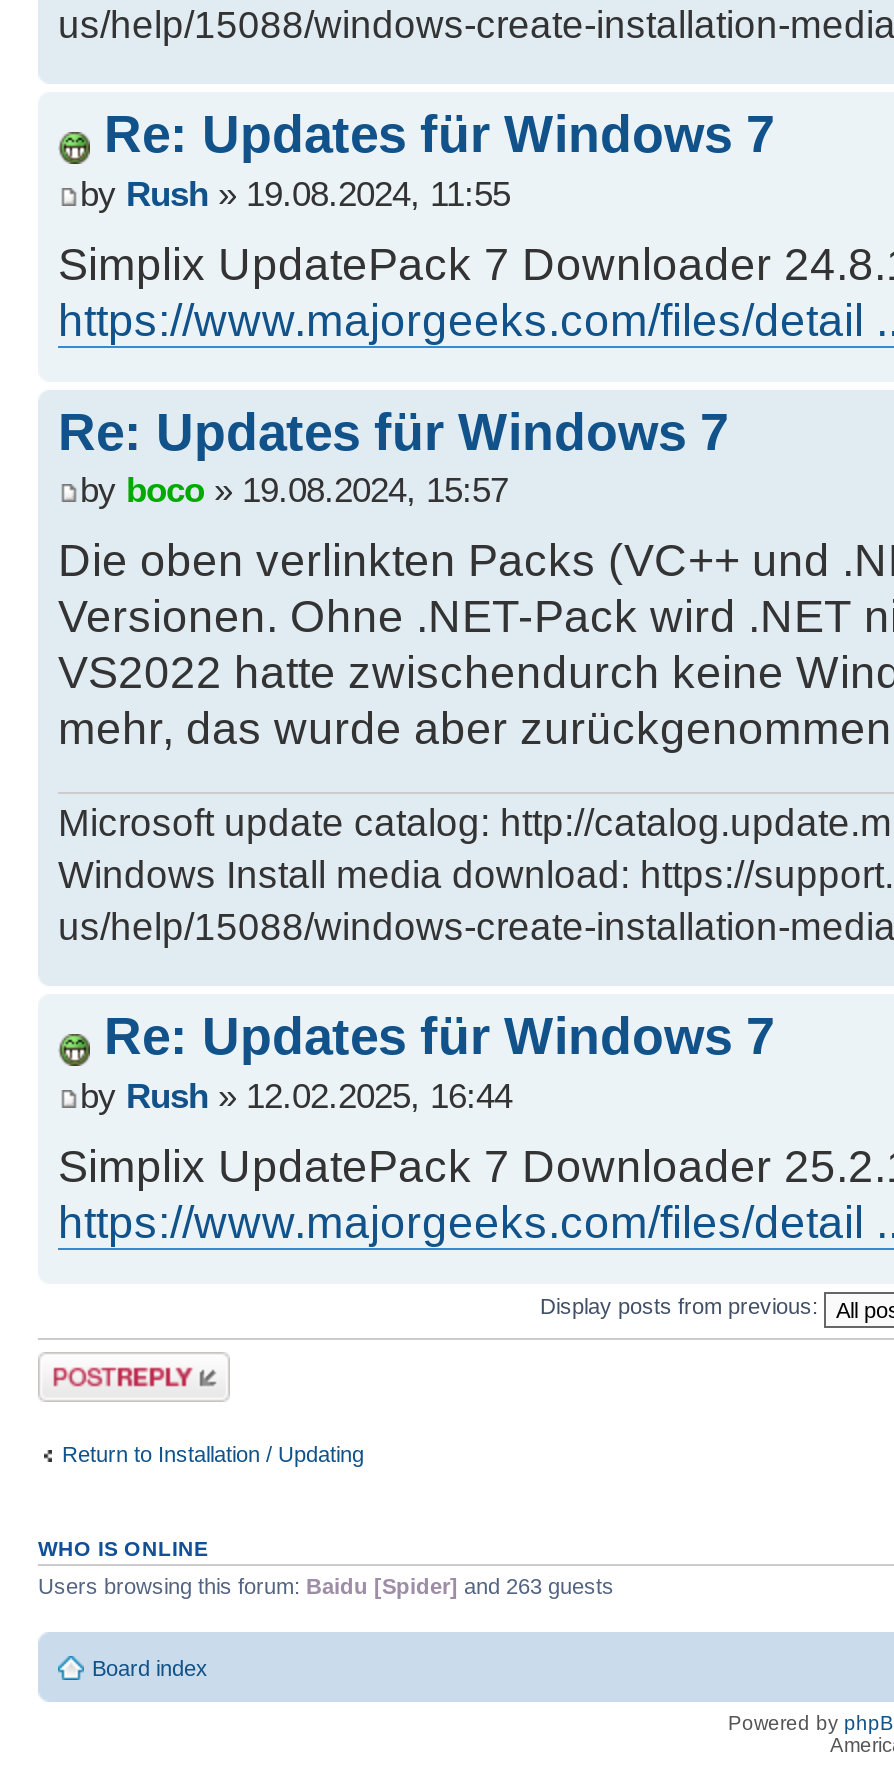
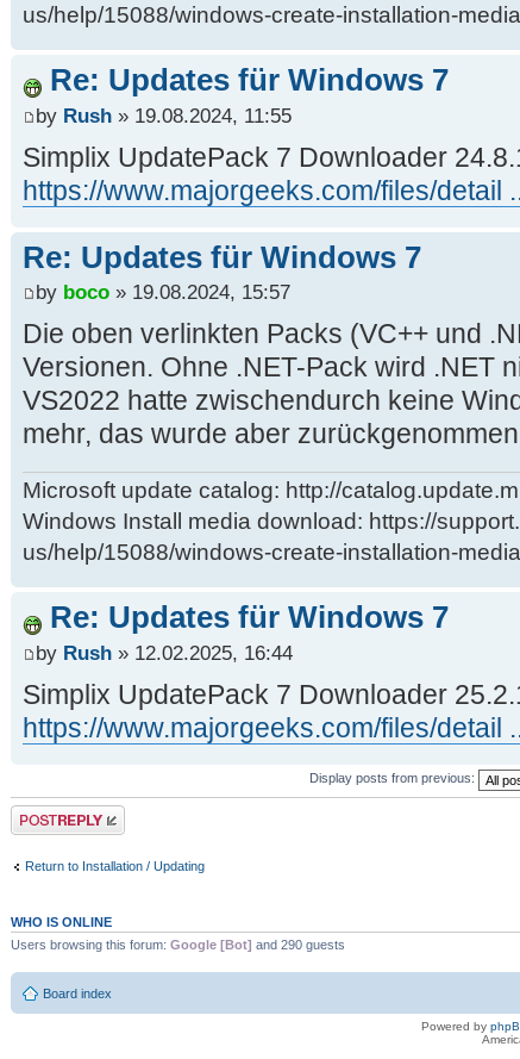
- Users browsing this forum: Baidu [Spider] and 263 guests
+ Users browsing this forum: Google [Bot] and 290 guests
